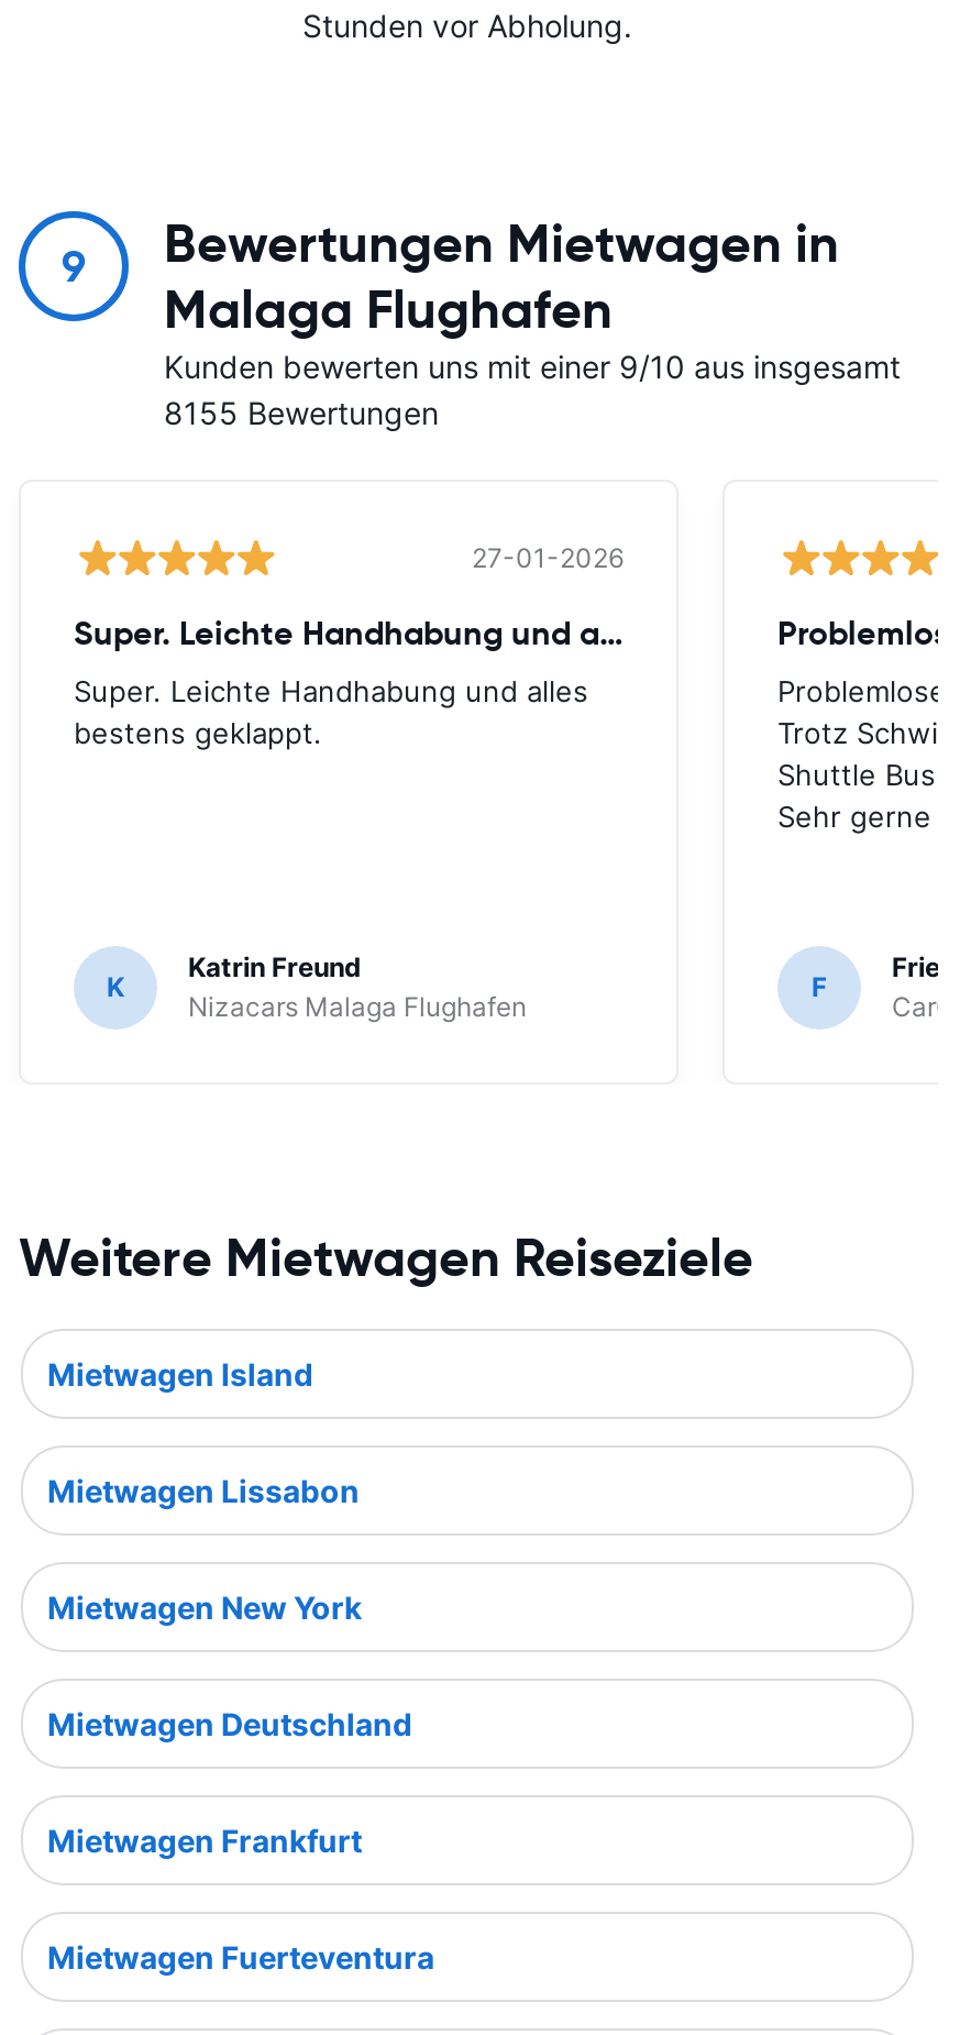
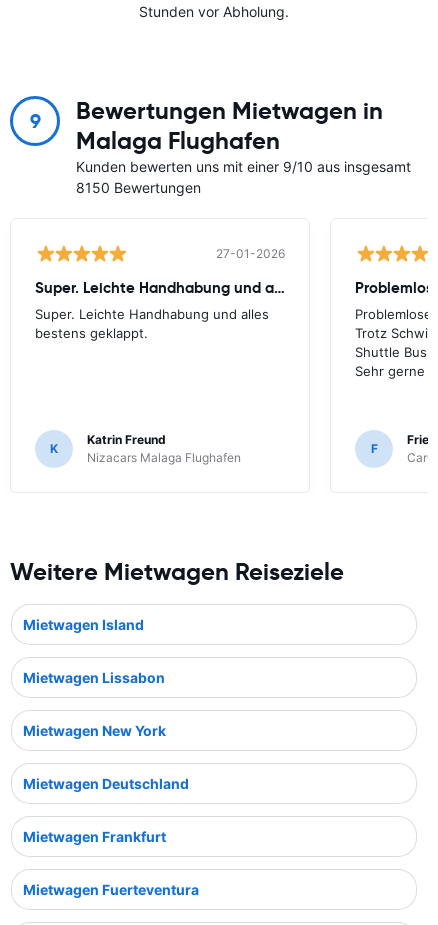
- 8155 Bewertungen
+ 8150 Bewertungen
